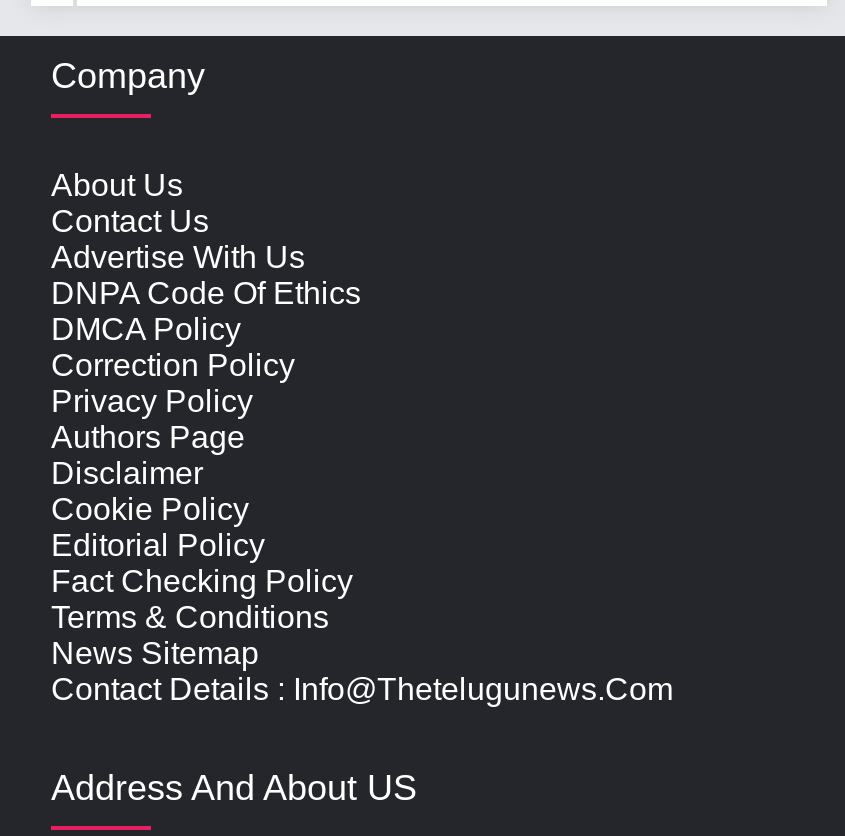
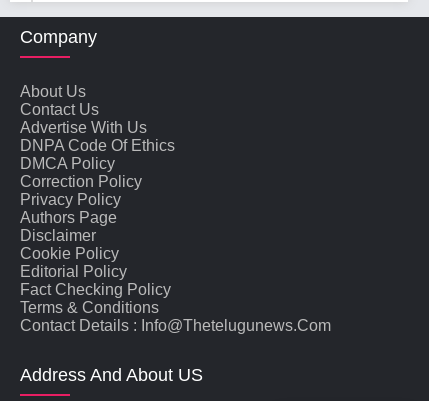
- News Sitemap
